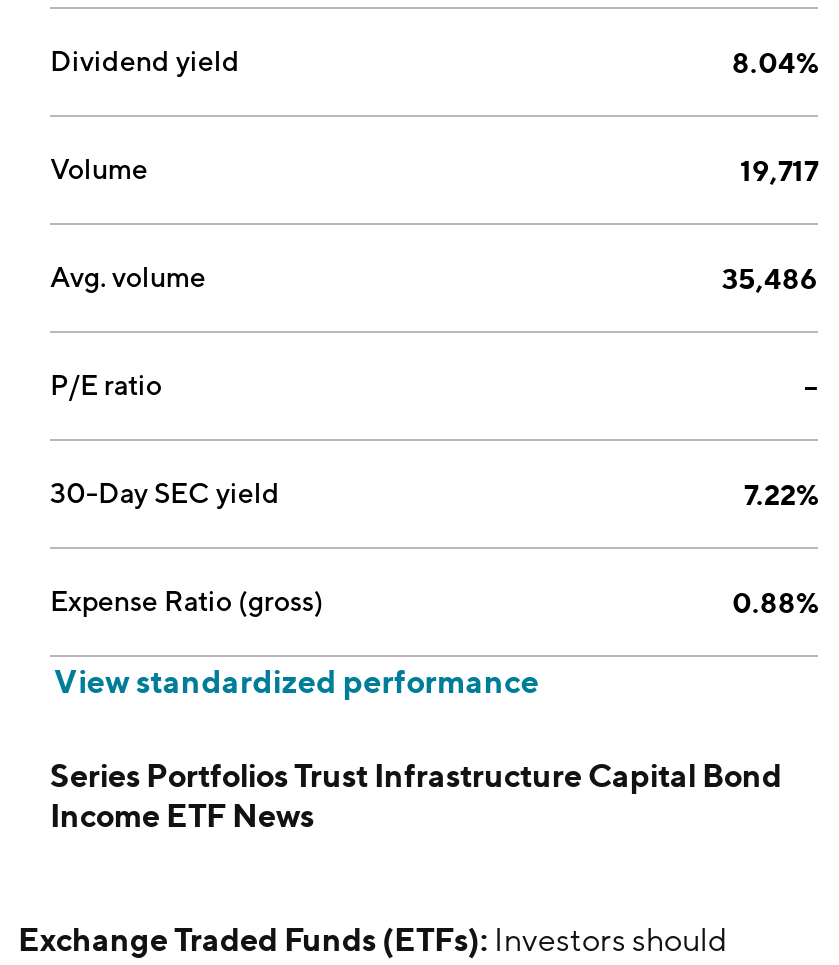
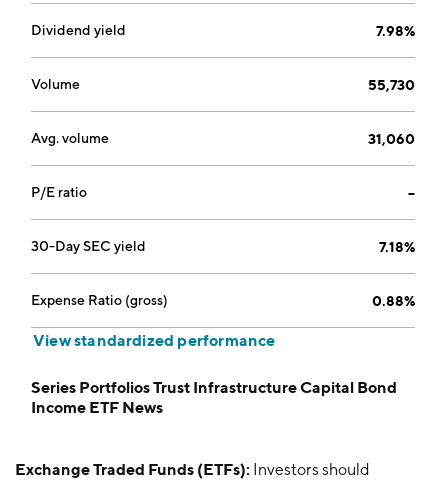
- 8.04%
+ 7.98%

- 19,717
+ 55,730

- 35,486
+ 31,060

- 7.22%
+ 7.18%
